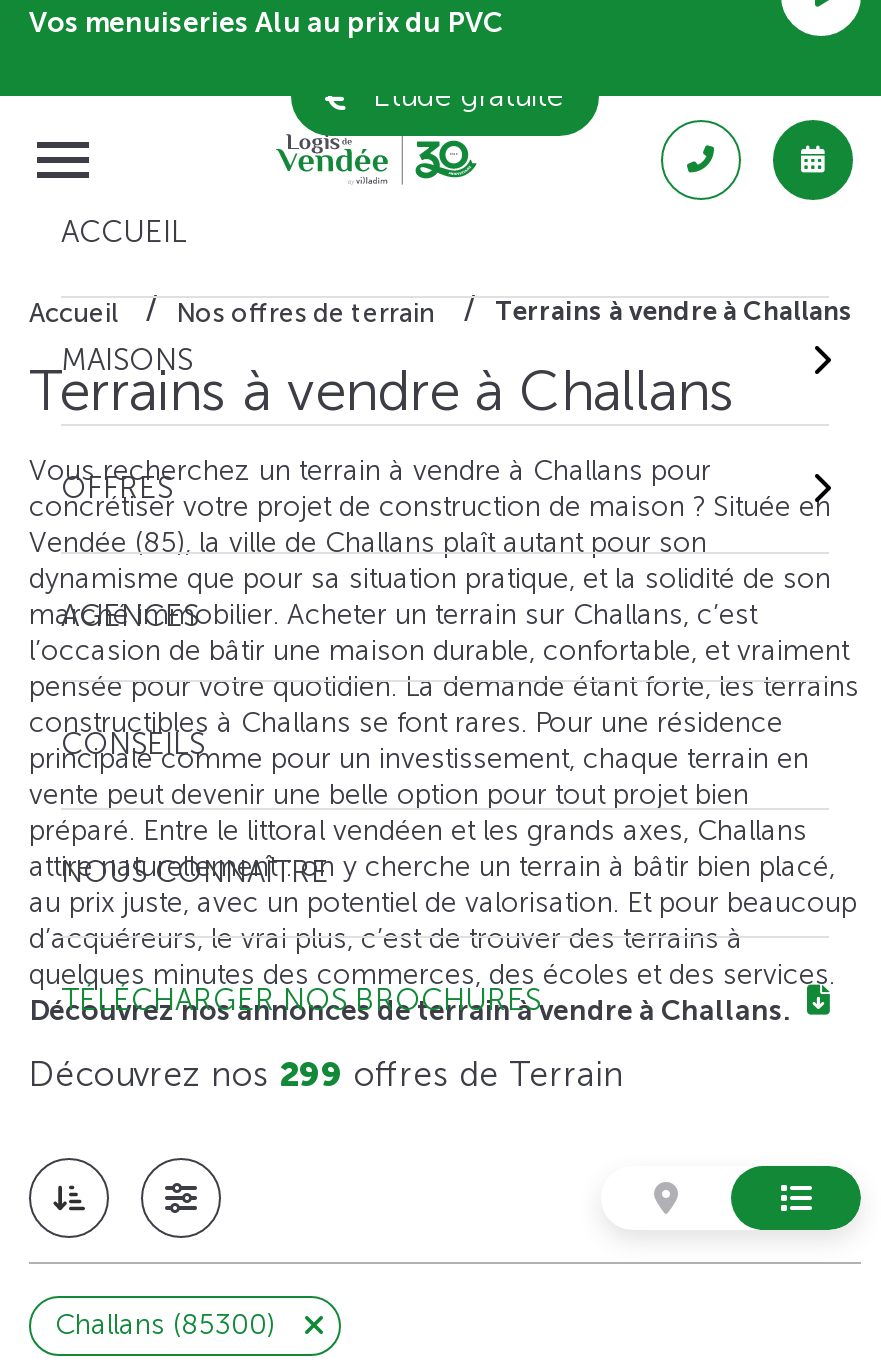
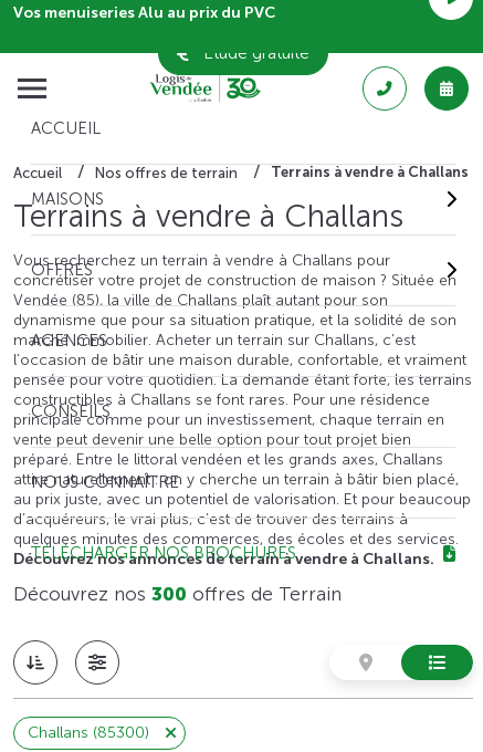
- Découvrez nos 299 offres de Terrain
+ Découvrez nos 300 offres de Terrain
